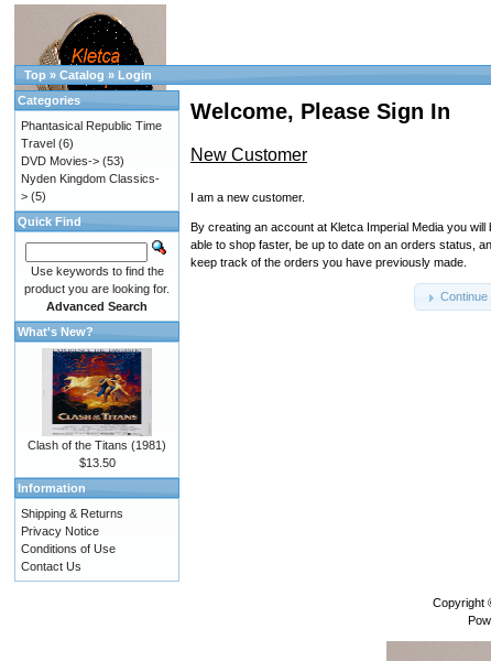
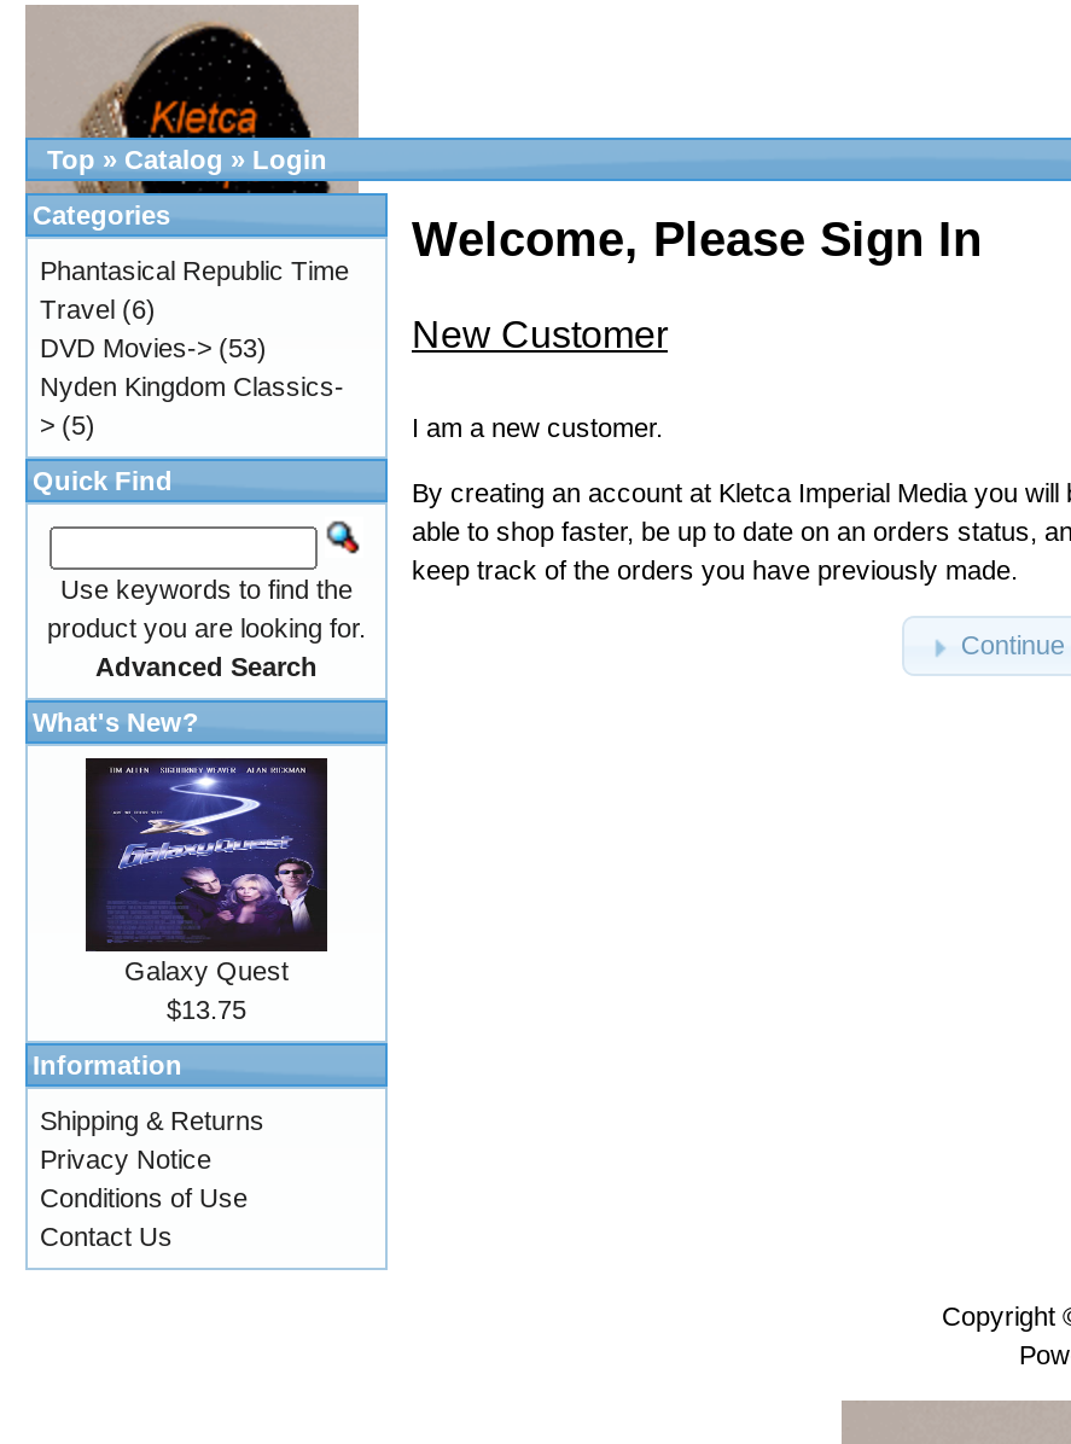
- [image]
- Clash of the Titans (1981)
- $13.50
+ [image]
+ Galaxy Quest
+ $13.75
